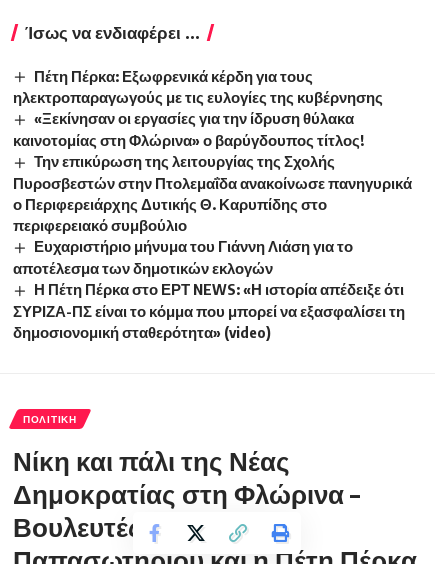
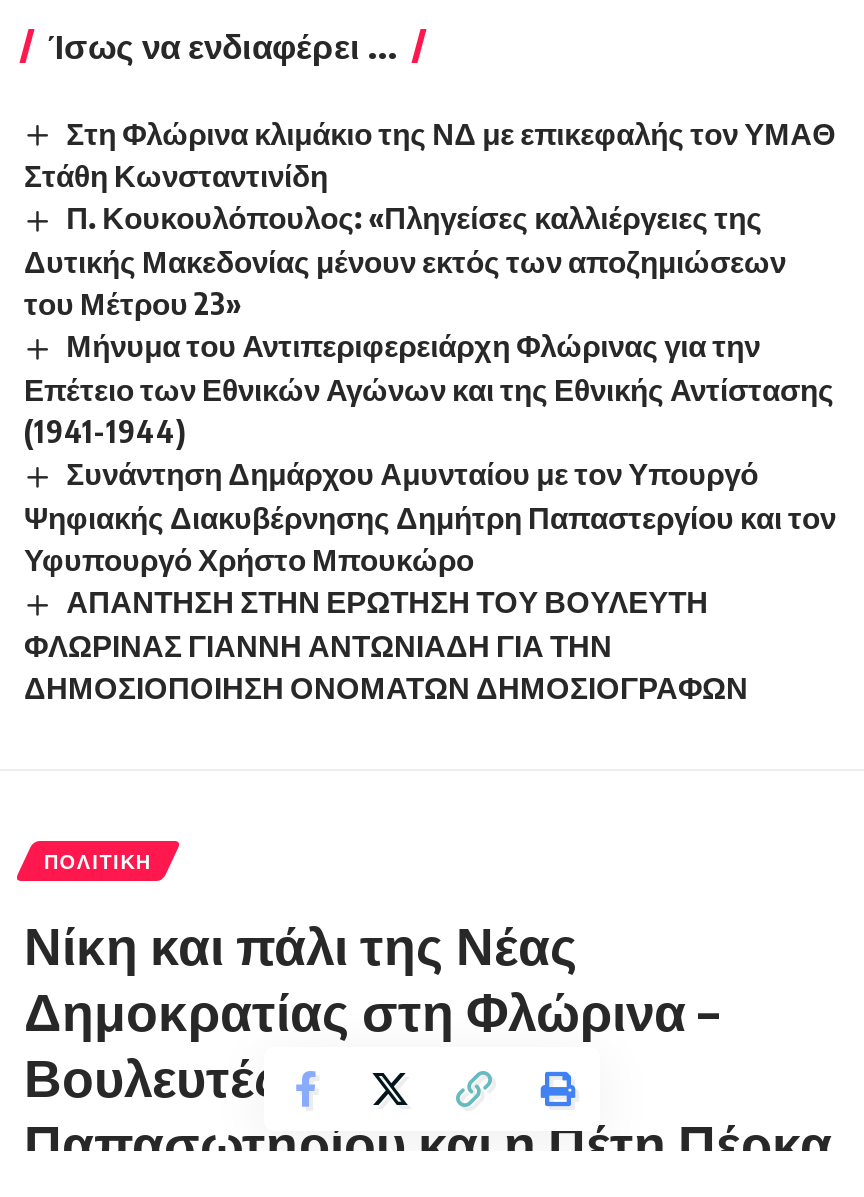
- Πέτη Πέρκα: Εξωφρενικά κέρδη για τους
- ηλεκτροπαραγωγούς με τις ευλογίες της κυβέρνησης
- «Ξεκίνησαν οι εργασίες για την ίδρυση θύλακα
- καινοτομίας στη Φλώρινα» ο βαρύγδουπος τίτλος!
- Την επικύρωση της λειτουργίας της Σχολής
- Πυροσβεστών στην Πτολεμαΐδα ανακοίνωσε πανηγυρικά
- ο Περιφερειάρχης Δυτικής Θ. Καρυπίδης στο
- περιφερειακό συμβούλιο
- Ευχαριστήριο μήνυμα του Γιάννη Λιάση για το
- αποτέλεσμα των δημοτικών εκλογών
- Η Πέτη Πέρκα στο ΕΡΤ NEWS: «Η ιστορία απέδειξε ότι
- ΣΥΡΙΖΑ-ΠΣ είναι το κόμμα που μπορεί να εξασφαλίσει τη
- δημοσιονομική σταθερότητα» (video)
+ Στη Φλώρινα κλιμάκιο της ΝΔ με επικεφαλής τον ΥΜΑΘ
+ Στάθη Κωνσταντινίδη
+ Π. Κουκουλόπουλος: «Πληγείσες καλλιέργειες της
+ Δυτικής Μακεδονίας μένουν εκτός των αποζημιώσεων
+ του Μέτρου 23»
+ Μήνυμα του Αντιπεριφερειάρχη Φλώρινας για την
+ Επέτειο των Εθνικών Αγώνων και της Εθνικής Αντίστασης
+ (1941-1944)
+ Συνάντηση Δημάρχου Αμυνταίου με τον Υπουργό
+ Ψηφιακής Διακυβέρνησης Δημήτρη Παπαστεργίου και τον
+ Υφυπουργό Χρήστο Μπουκώρο
+ ΑΠΑΝΤΗΣΗ ΣΤΗΝ ΕΡΩΤΗΣΗ ΤΟΥ ΒΟΥΛΕΥΤΗ
+ ΦΛΩΡΙΝΑΣ ΓΙΑΝΝΗ ΑΝΤΩΝΙΑΔΗ ΓΙΑ ΤΗΝ
+ ΔΗΜΟΣΙΟΠΟΙΗΣΗ ΟΝΟΜΑΤΩΝ ΔΗΜΟΣΙΟΓΡΑΦΩΝ
